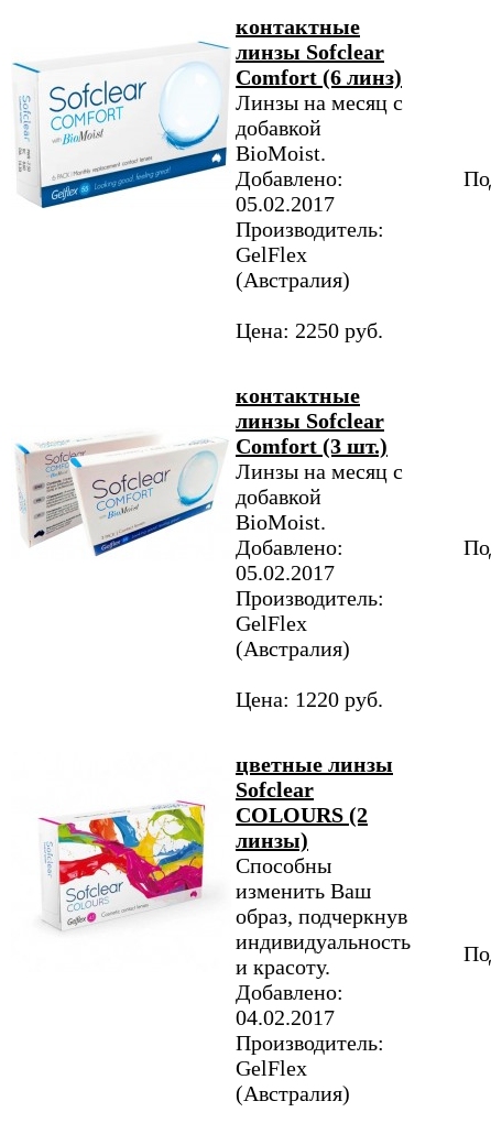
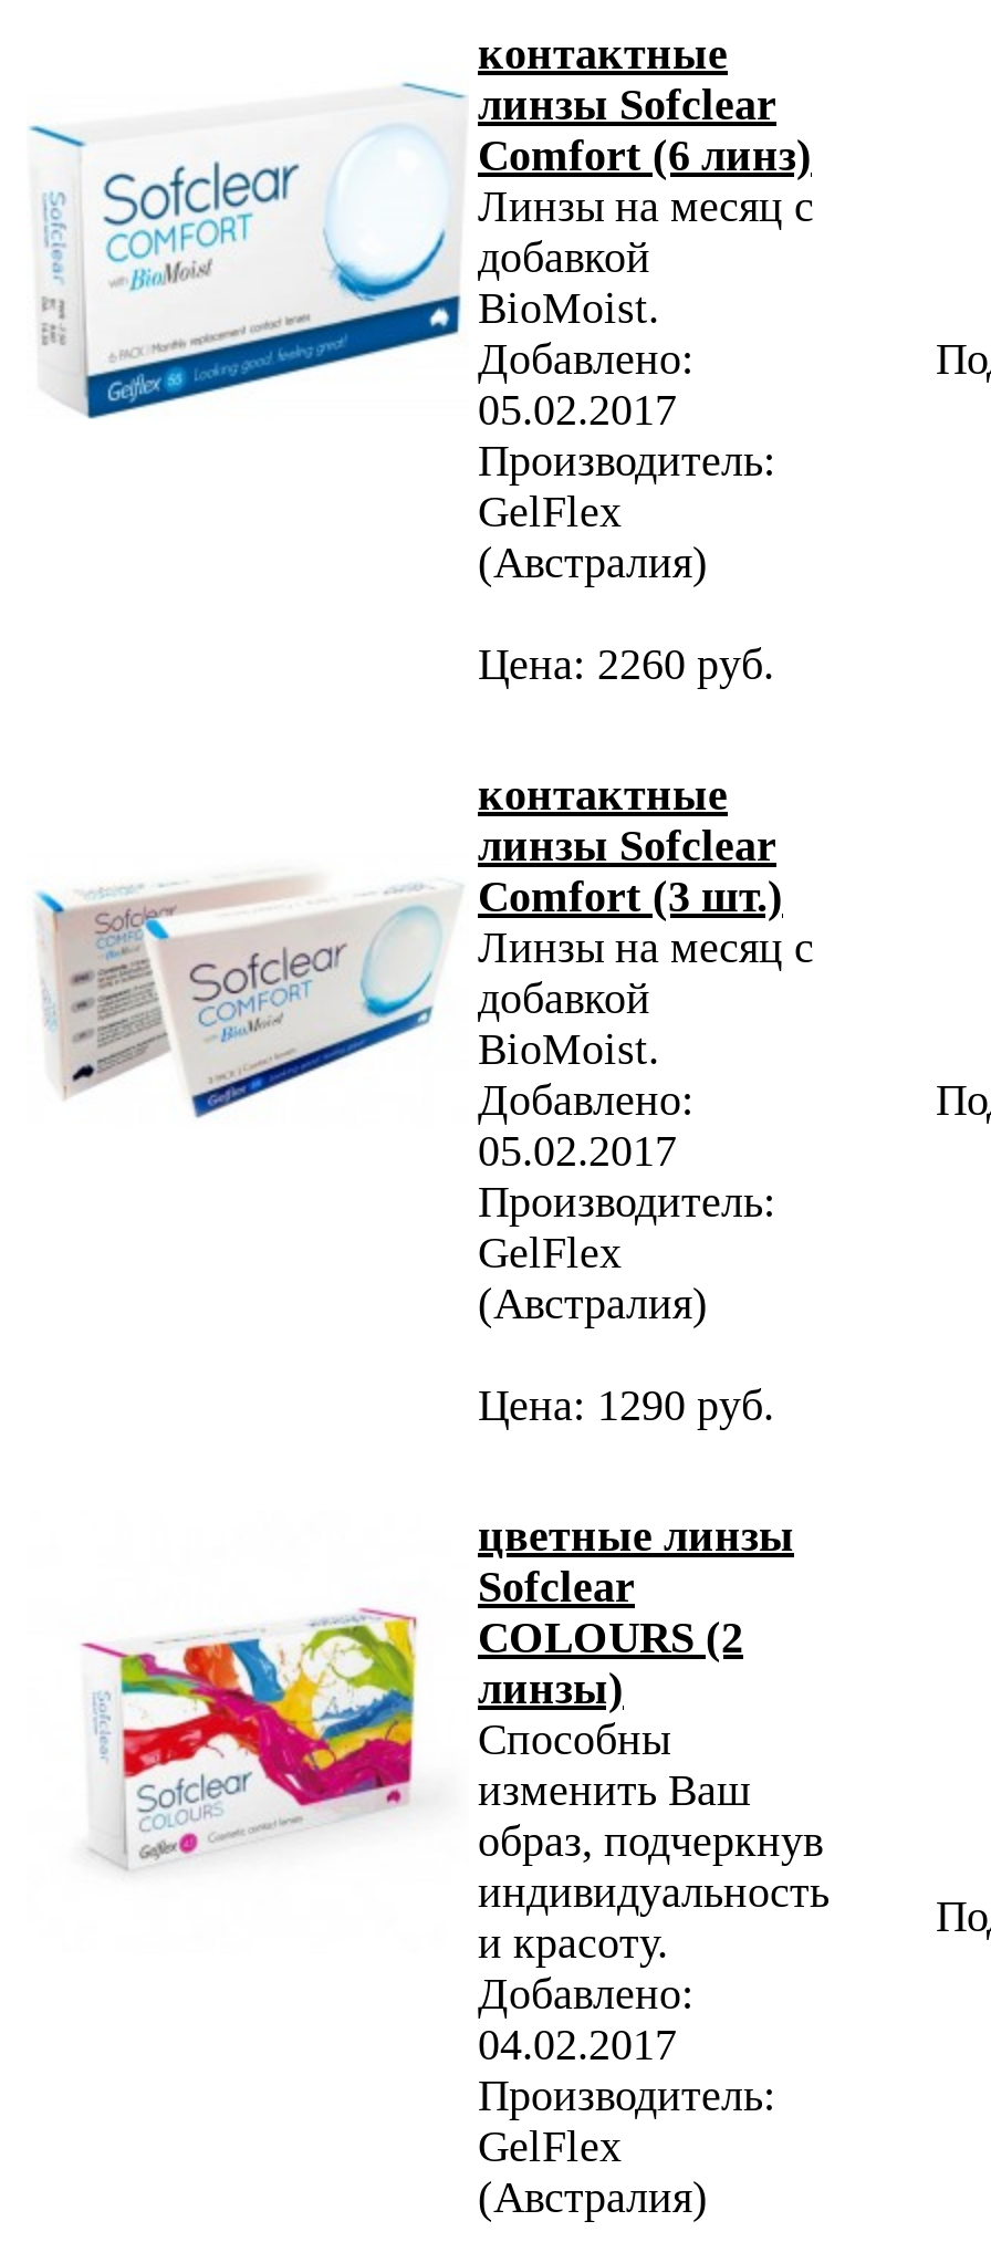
- Цена: 2250 руб.
+ Цена: 2260 руб.

- Цена: 1220 руб.
+ Цена: 1290 руб.
